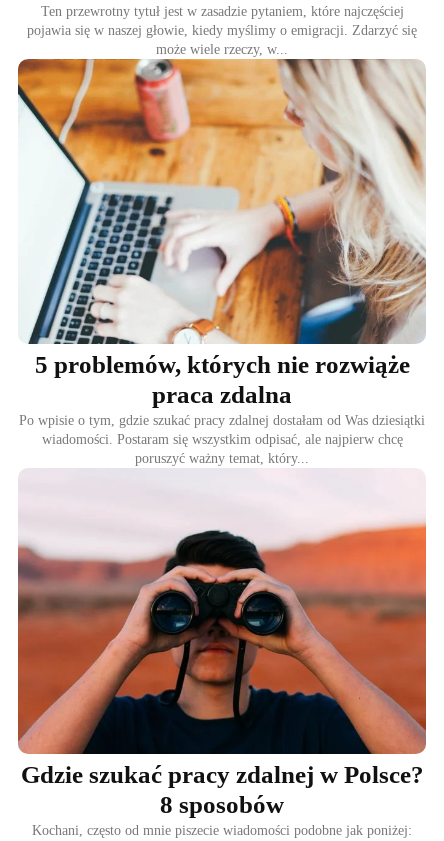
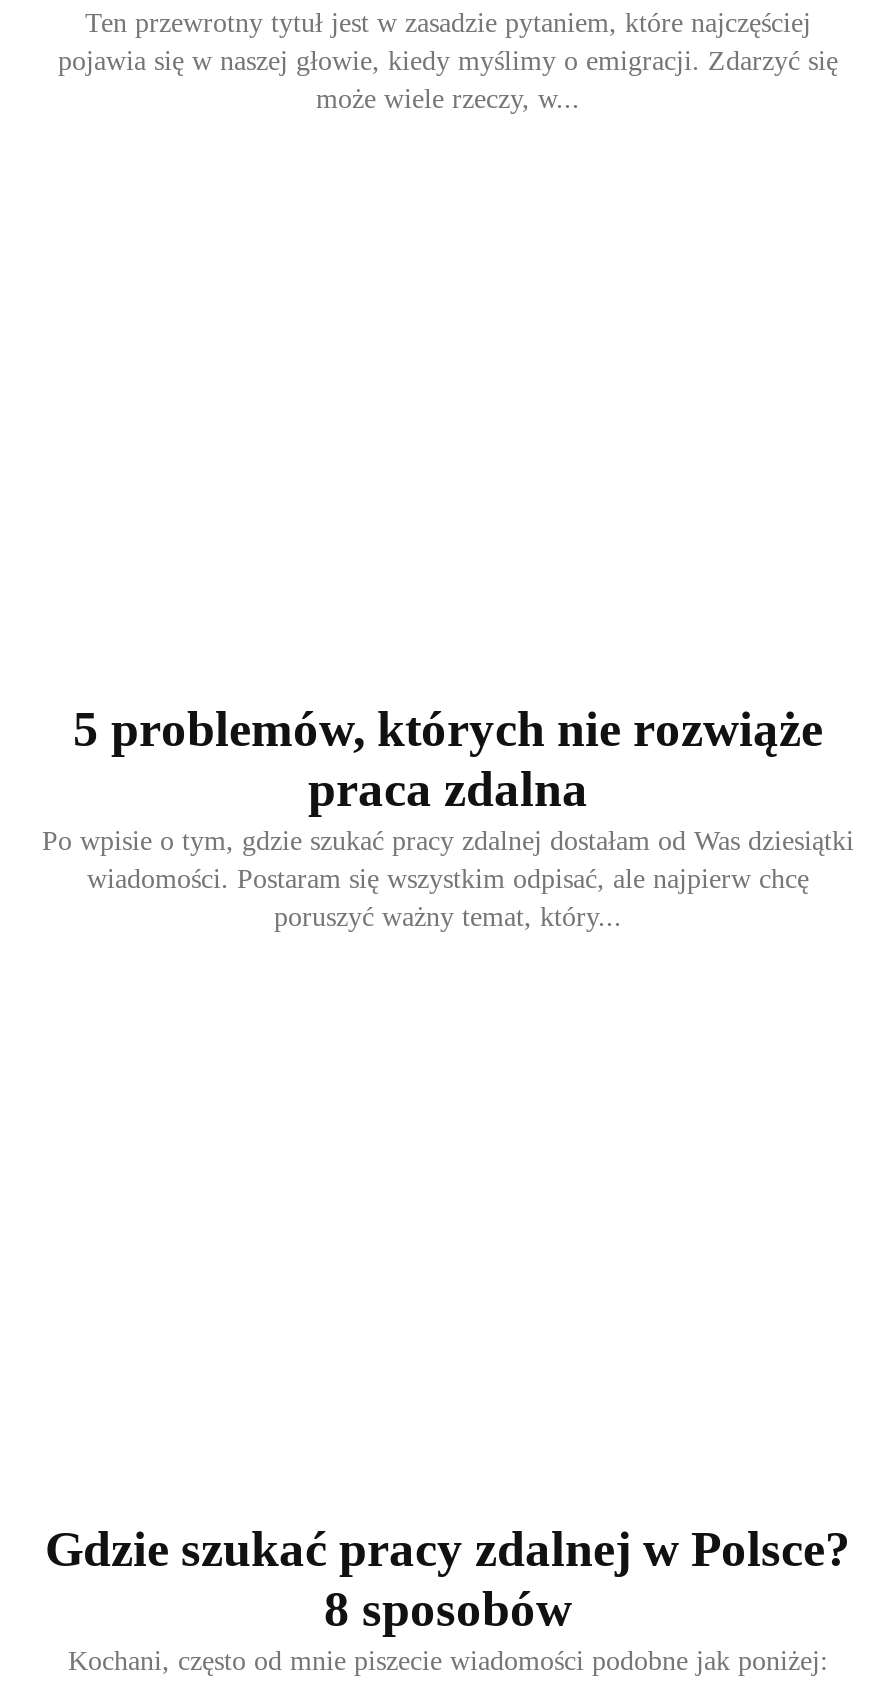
- [image]

- [image]
